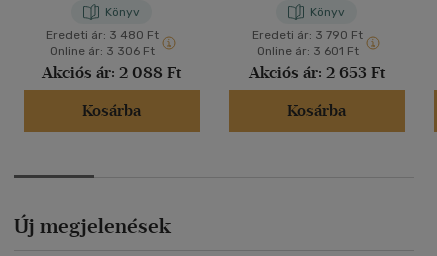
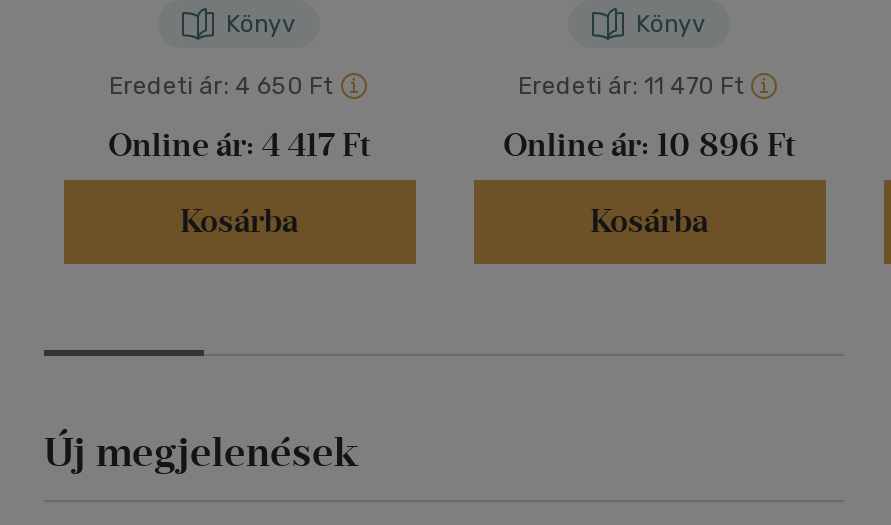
- Eredeti ár: 3 480 Ft
- Online ár: 3 306 Ft
- Akciós ár: 2 088 Ft
+ Eredeti ár: 4 650 Ft
+ Online ár: 4 417 Ft

- Eredeti ár: 3 790 Ft
- Online ár: 3 601 Ft
- Akciós ár: 2 653 Ft
+ Eredeti ár: 11 470 Ft
+ Online ár: 10 896 Ft
